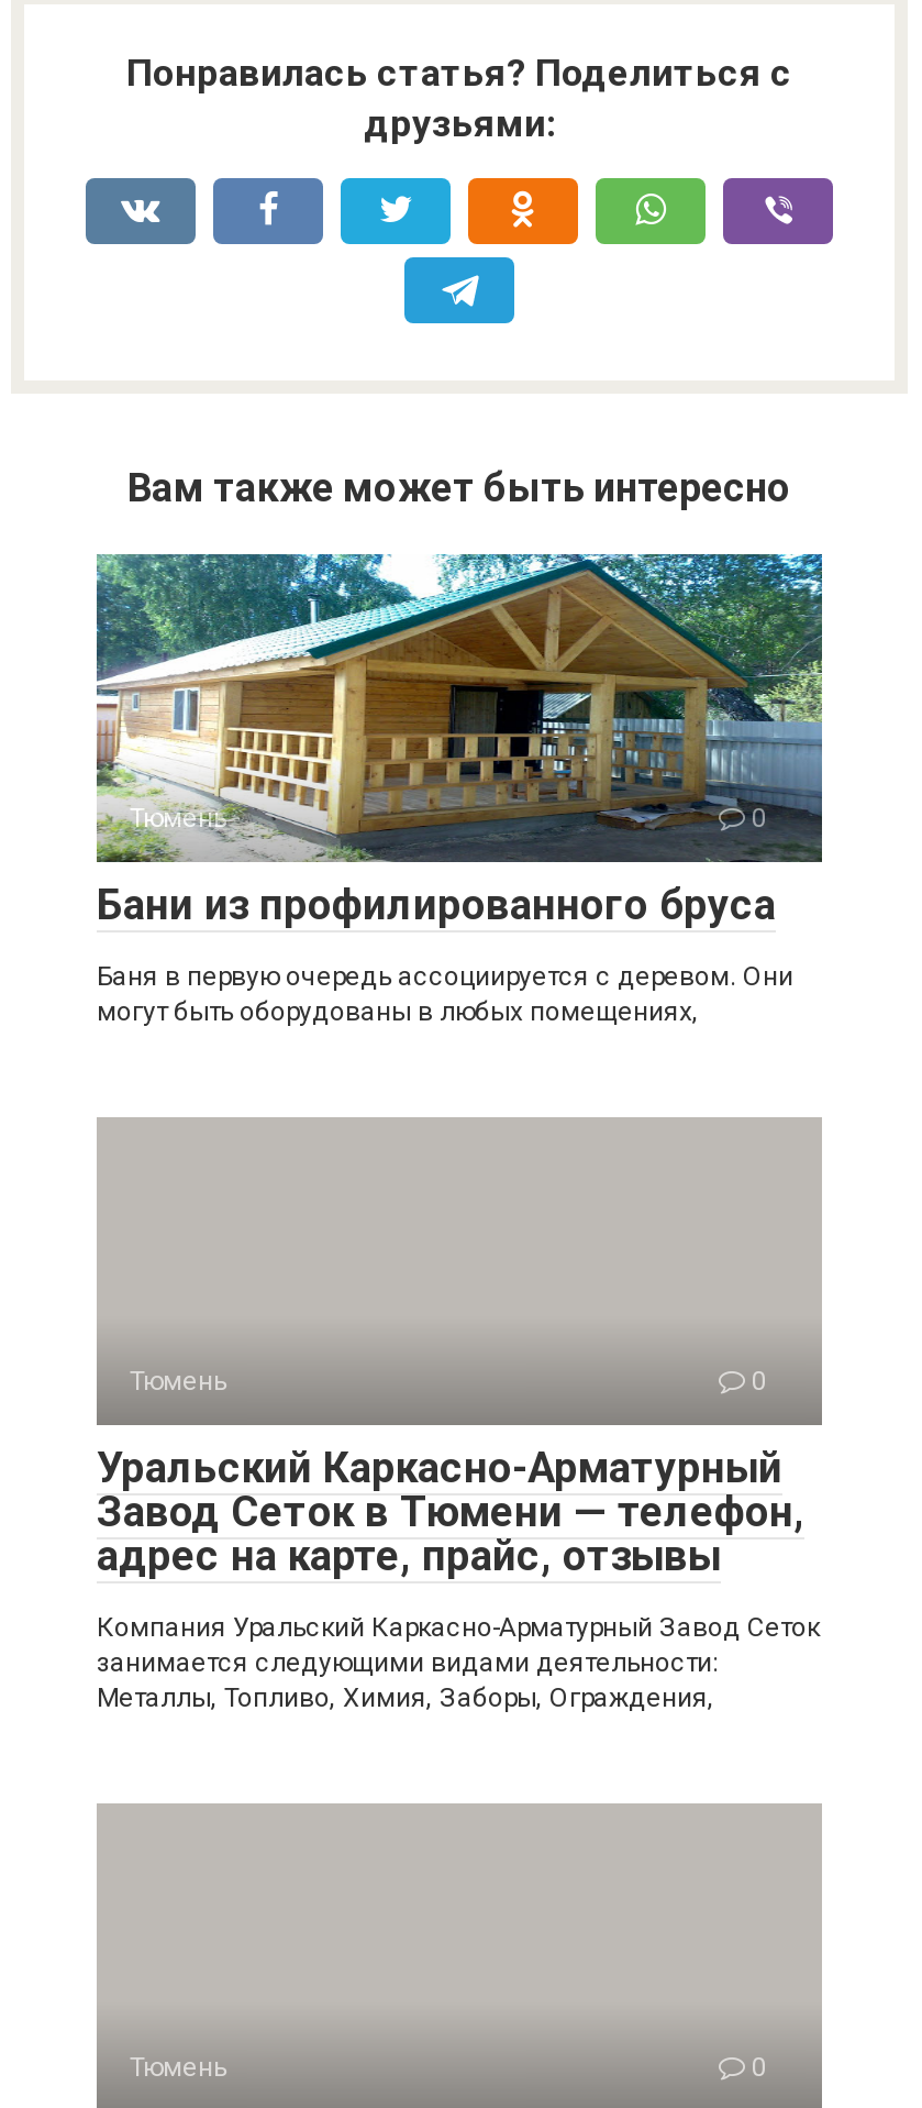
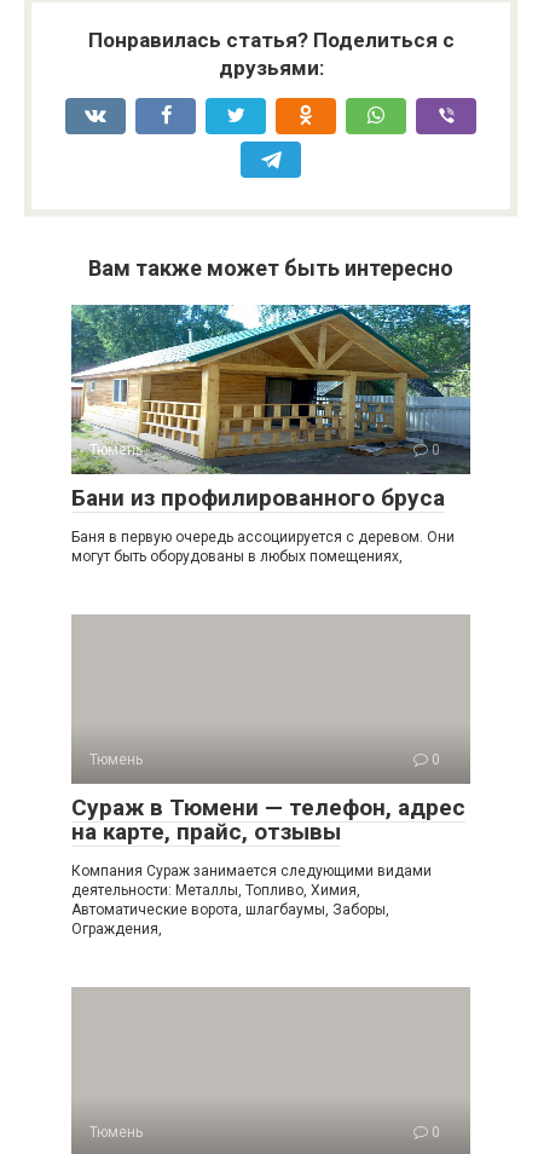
- Уральский Каркасно-Арматурный
- Завод Сеток в Тюмени — телефон,
- адрес на карте, прайс, отзывы
+ Сураж в Тюмени — телефон, адрес
+ на карте, прайс, отзывы

- Компания Уральский Каркасно-Арматурный Завод Сеток
- занимается следующими видами деятельности:
- Металлы, Топливо, Химия, Заборы, Ограждения,
+ Компания Сураж занимается следующими видами
+ деятельности: Металлы, Топливо, Химия,
+ Автоматические ворота, шлагбаумы, Заборы,
+ Ограждения,
